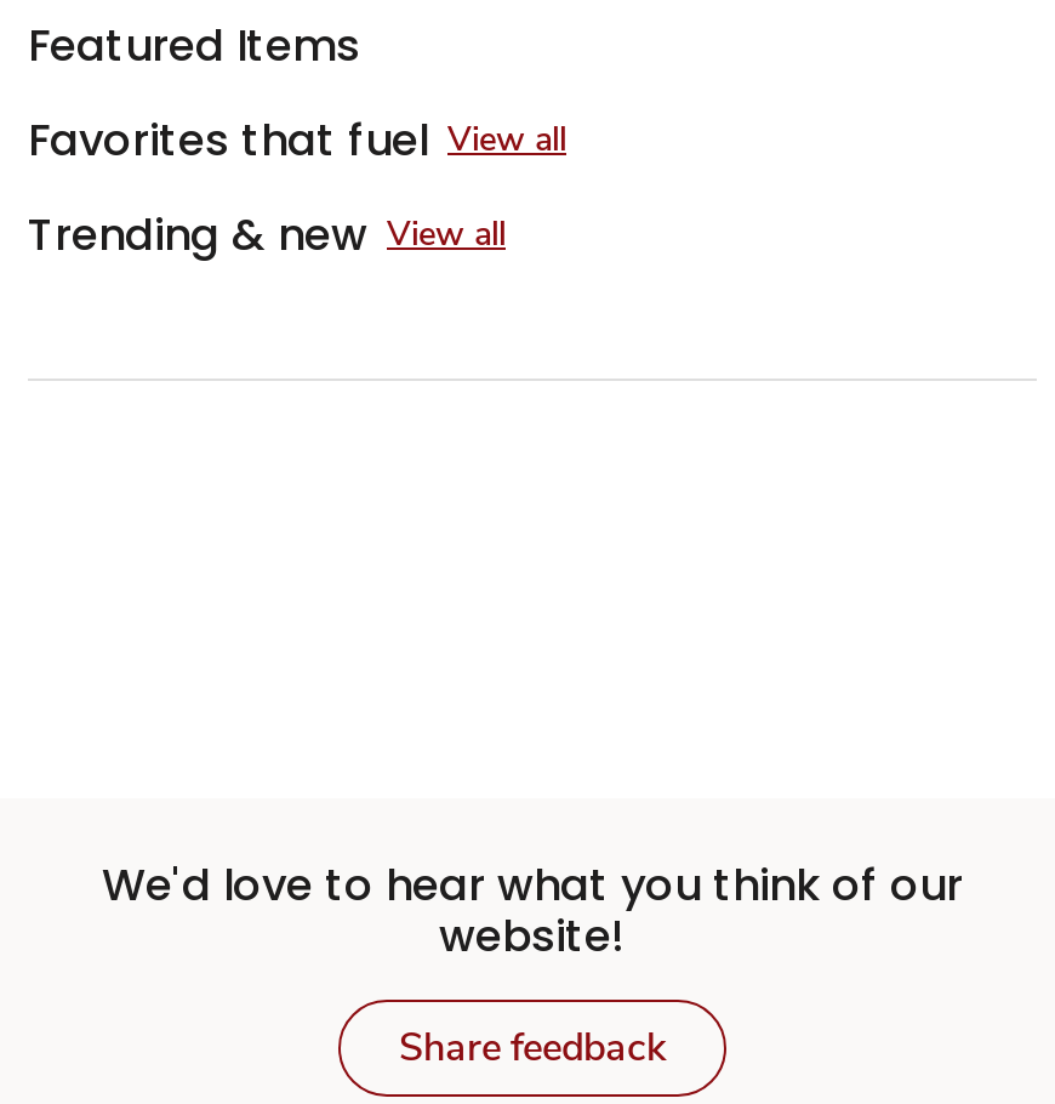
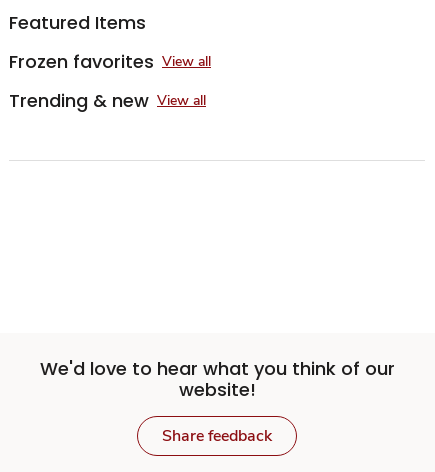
- Favorites that fuel View all
+ Frozen favorites View all
